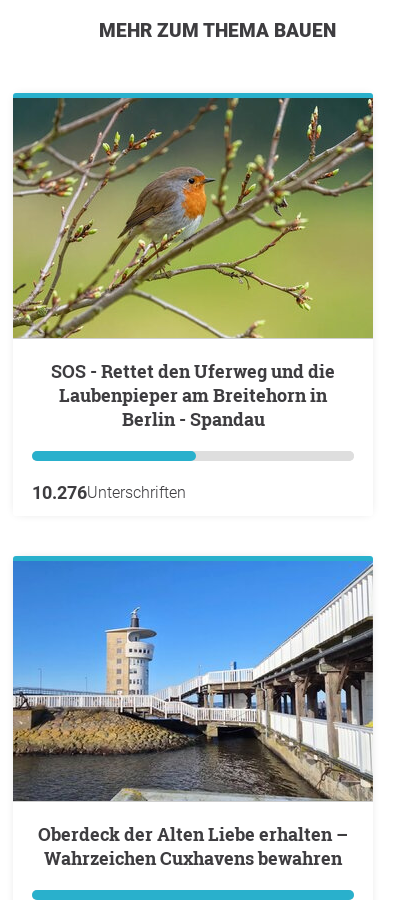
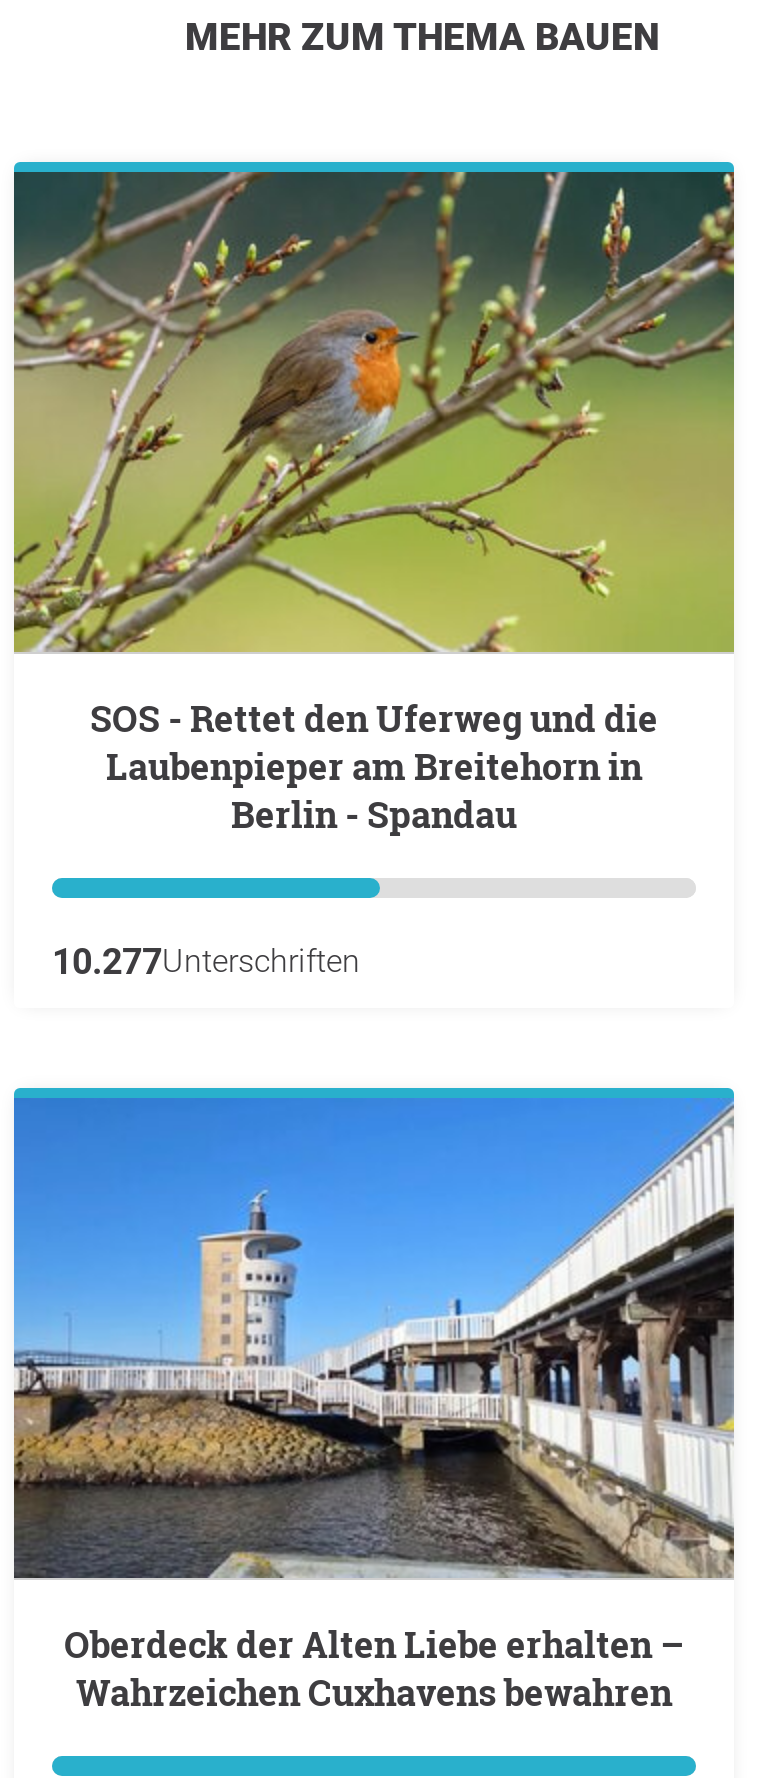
- 10.276Unterschriften
+ 10.277Unterschriften
